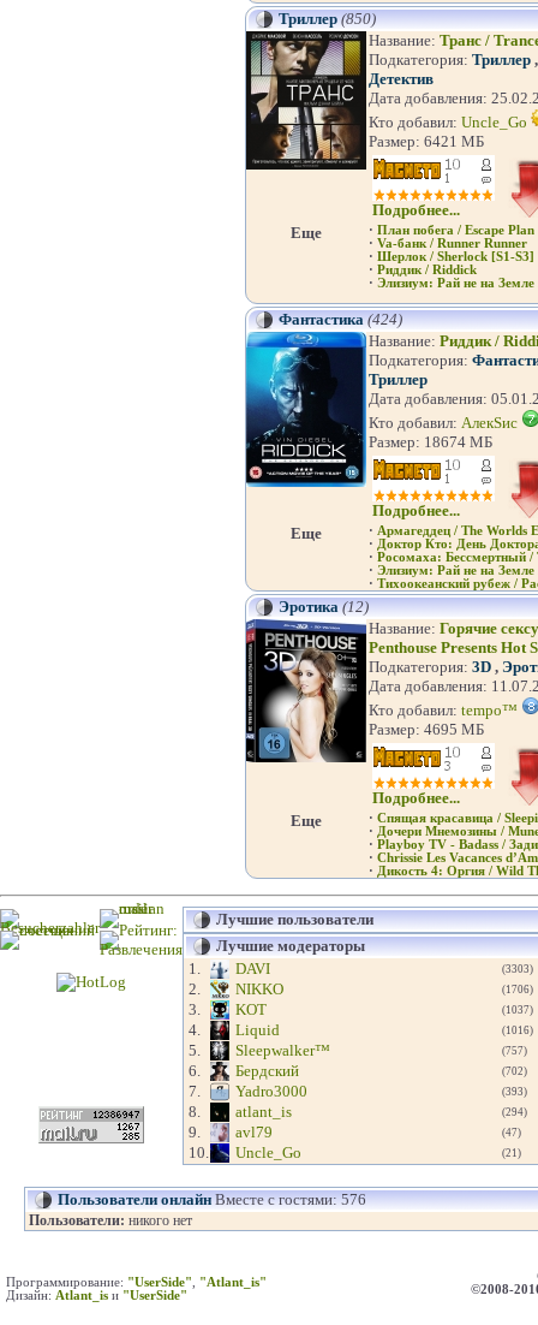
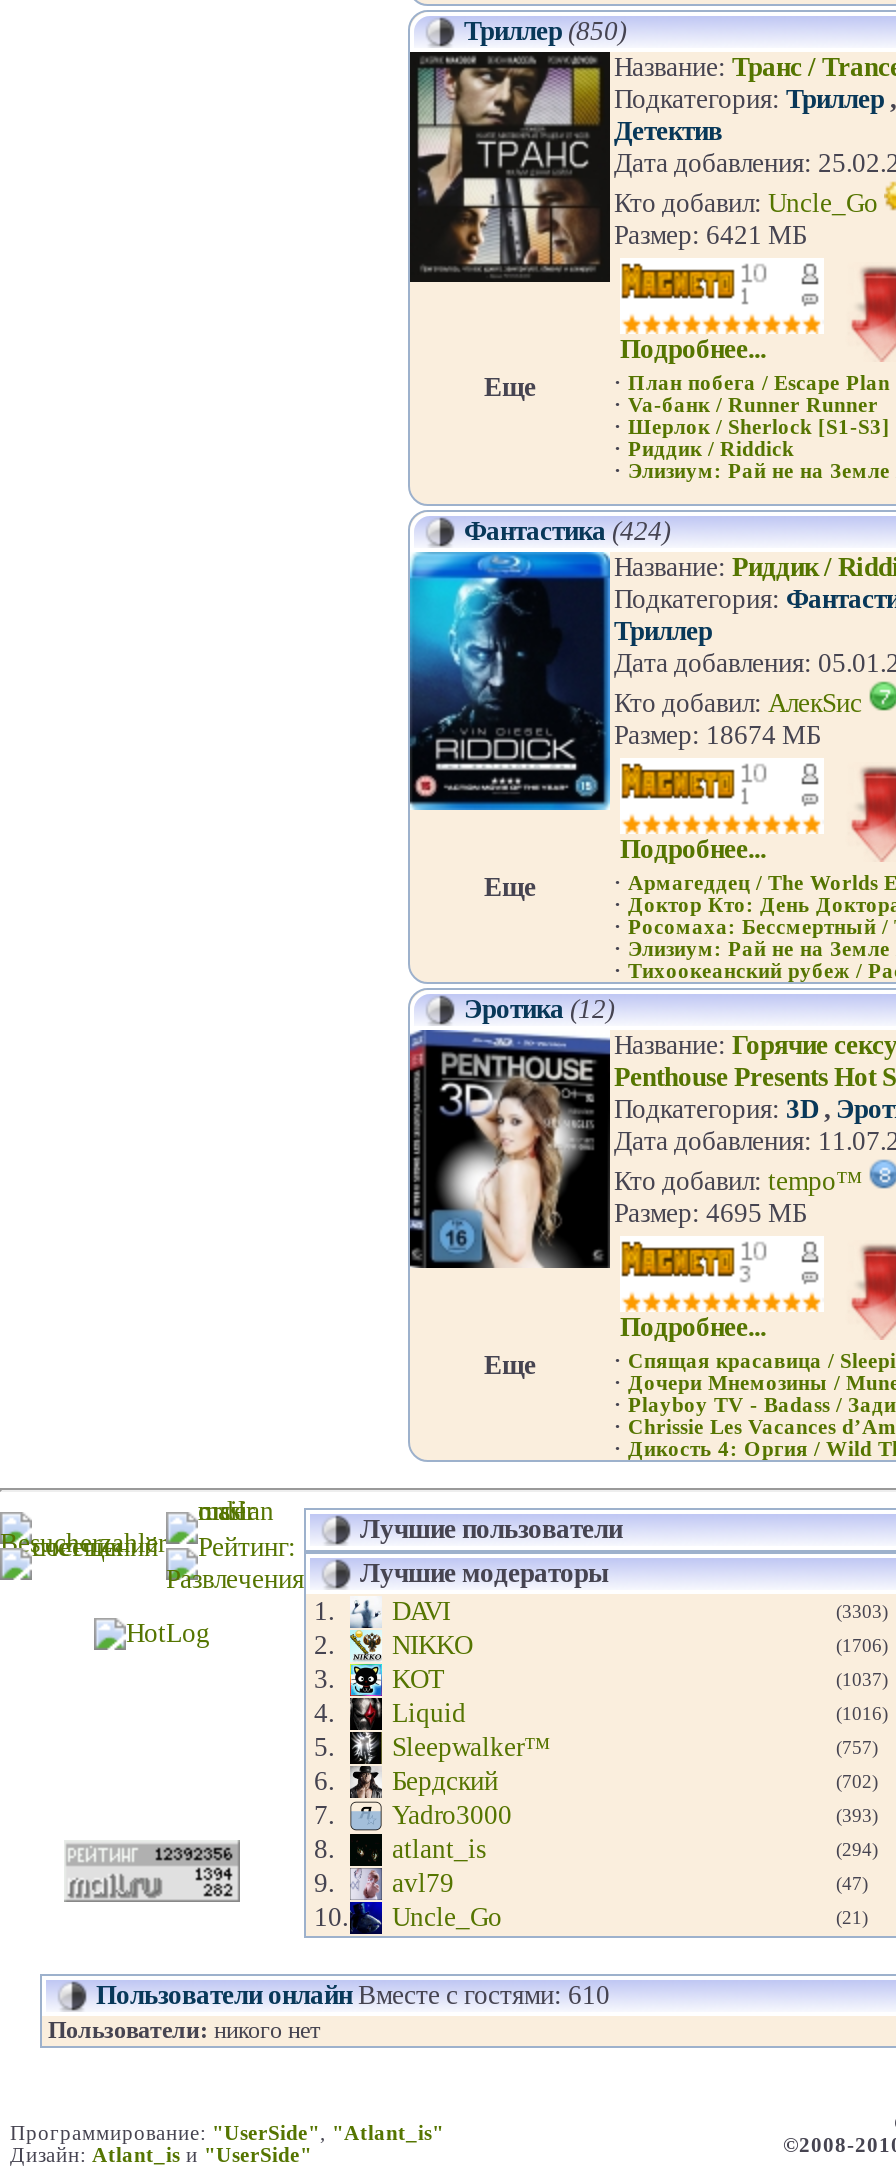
- Пользователи онлайн Вместе с гостями: 576
+ Пользователи онлайн Вместе с гостями: 610
